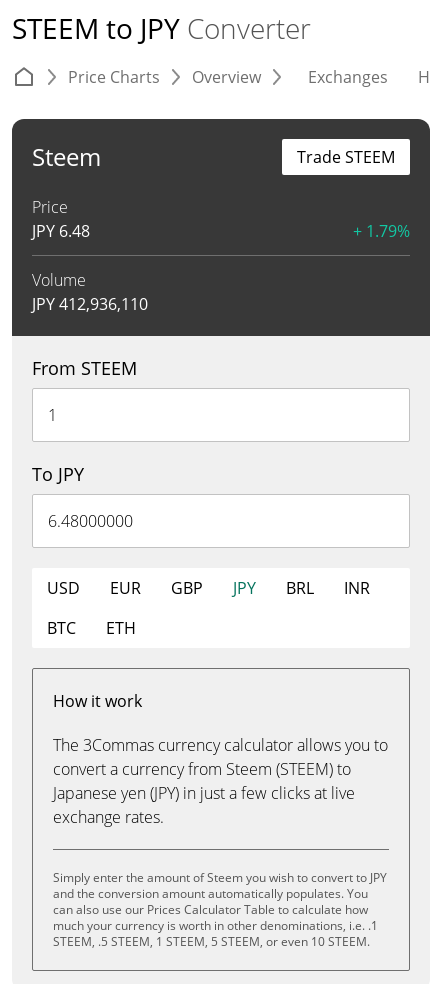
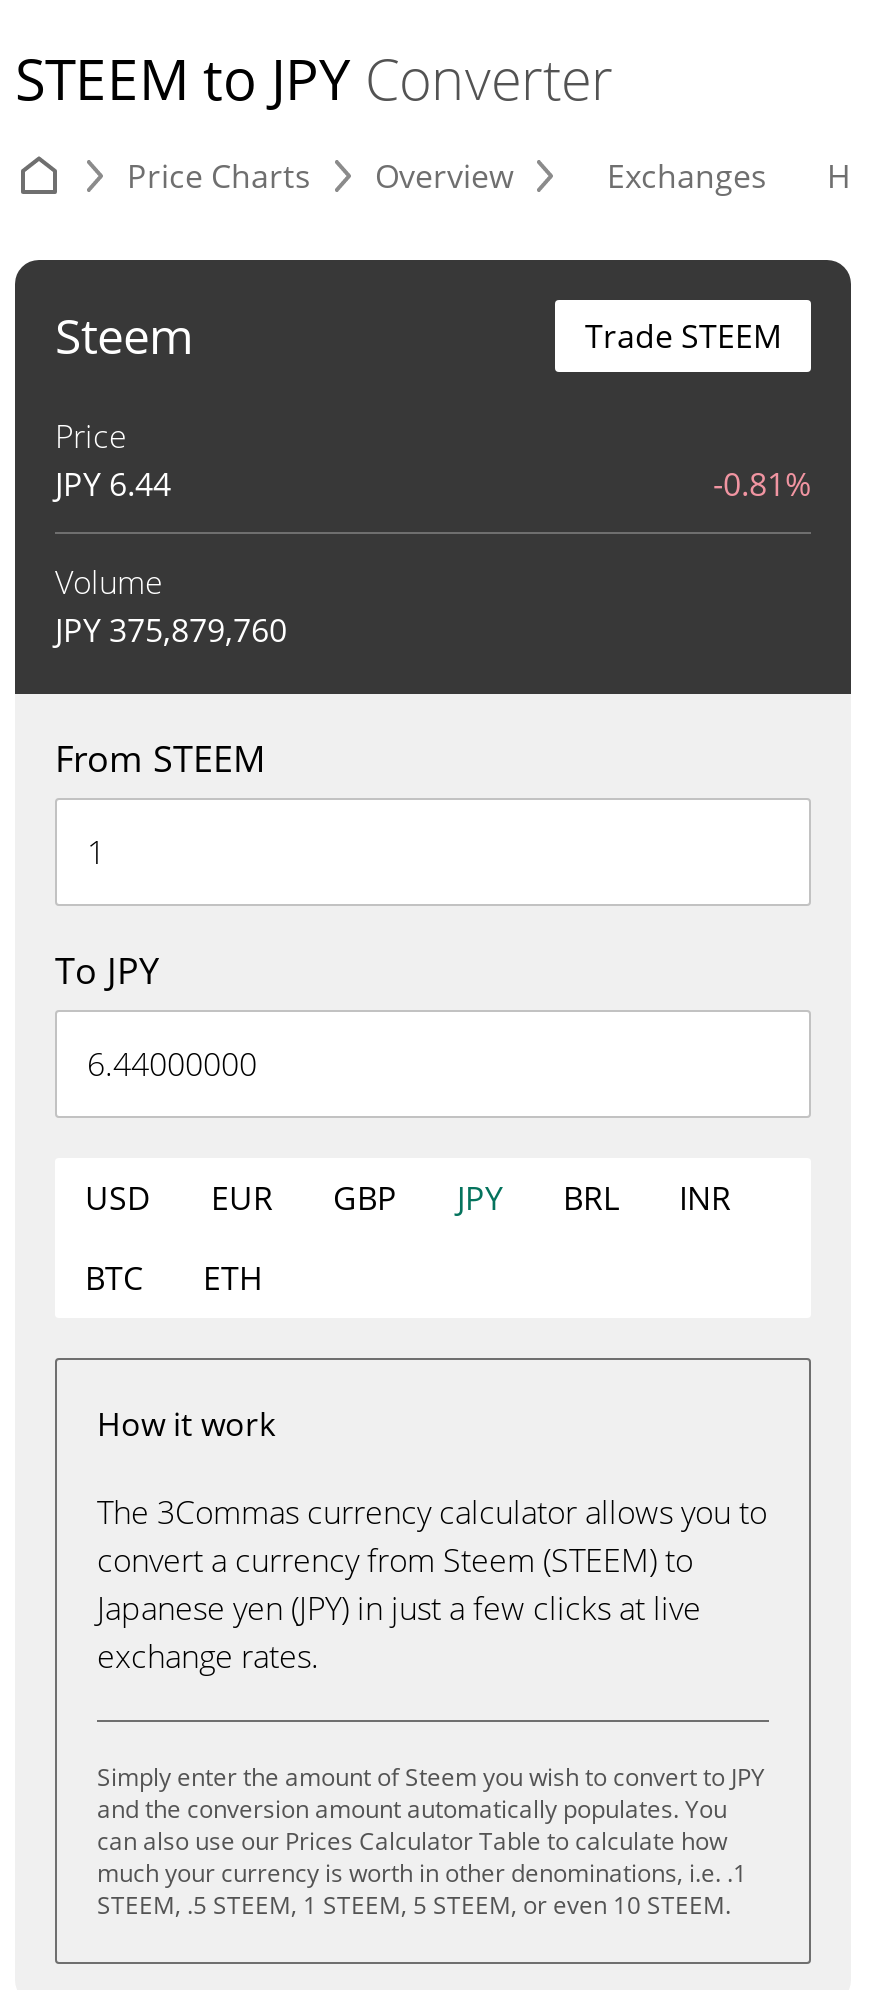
- JPY 6.48
- + 1.79%
+ JPY 6.44
+ -0.81%

- JPY 412,936,110
+ JPY 375,879,760
